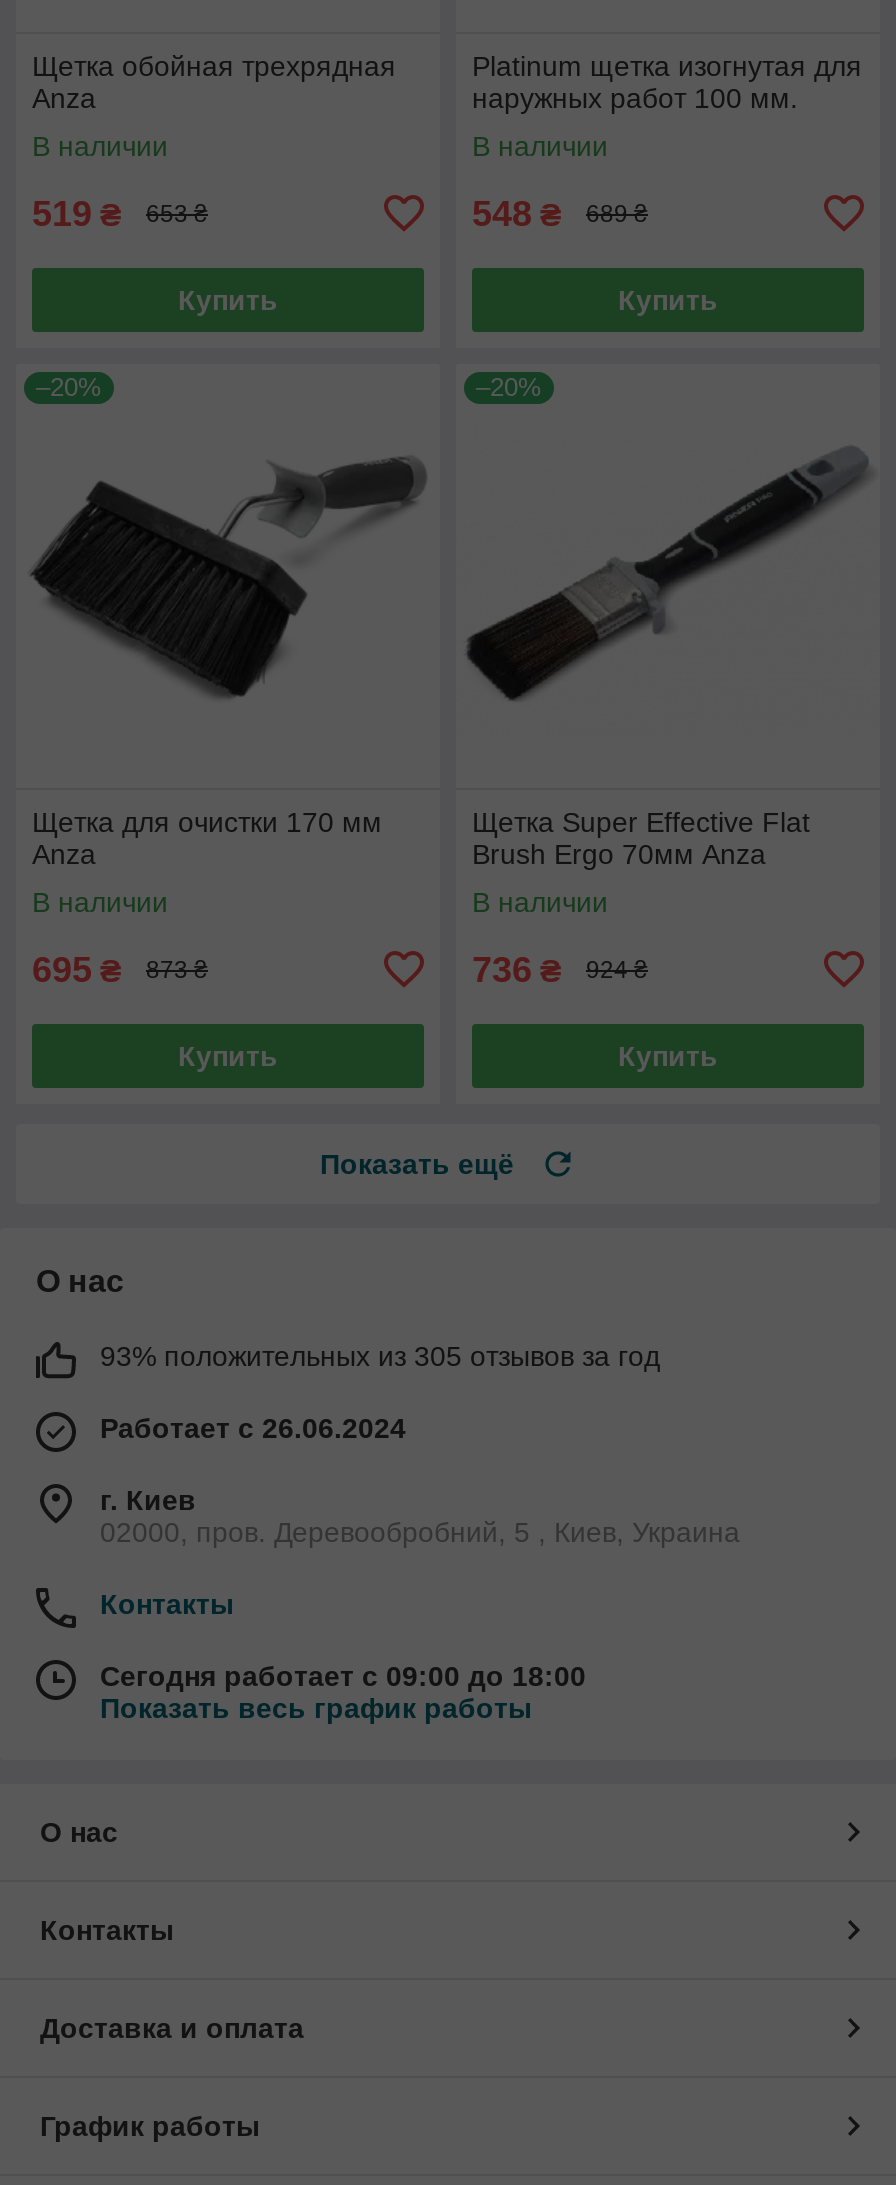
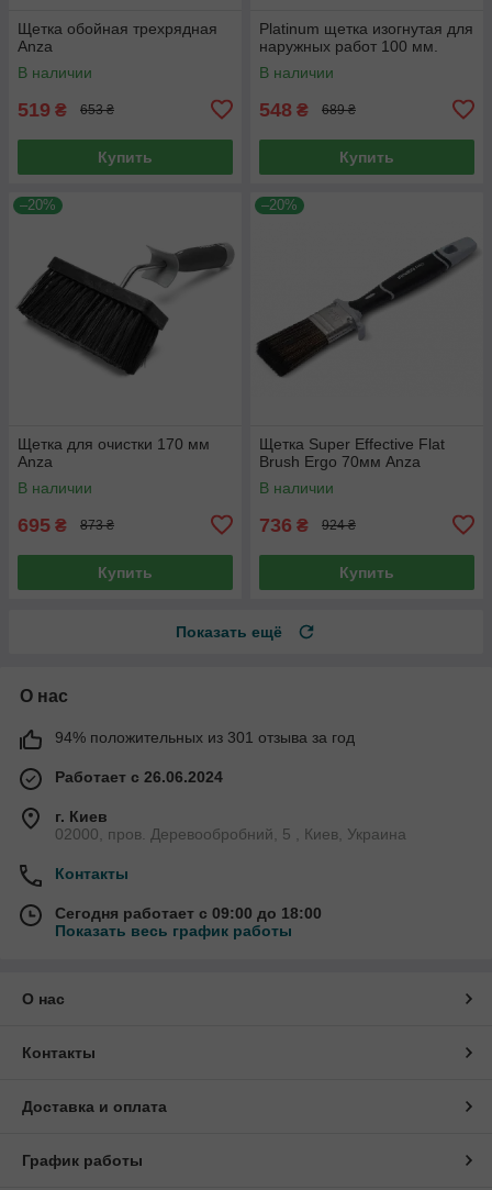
- 93% положительных из 305 отзывов за год
+ 94% положительных из 301 отзыва за год
